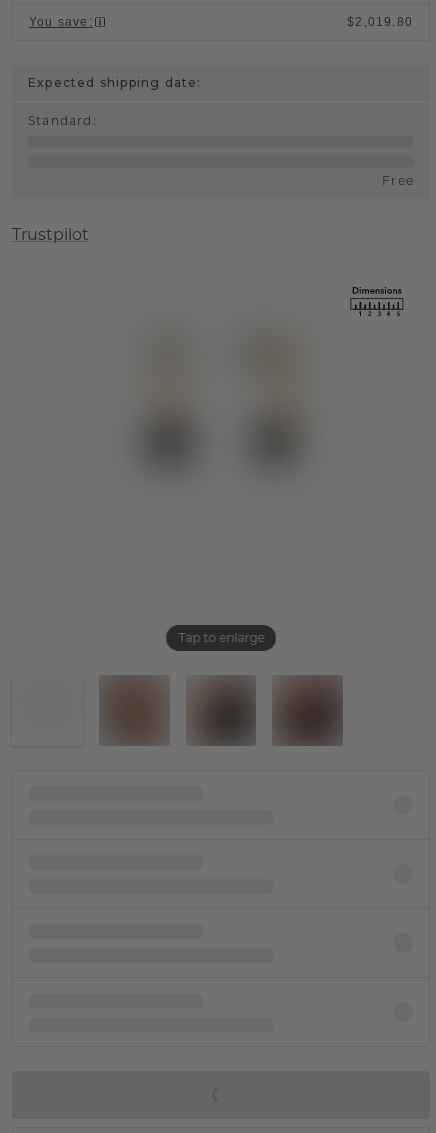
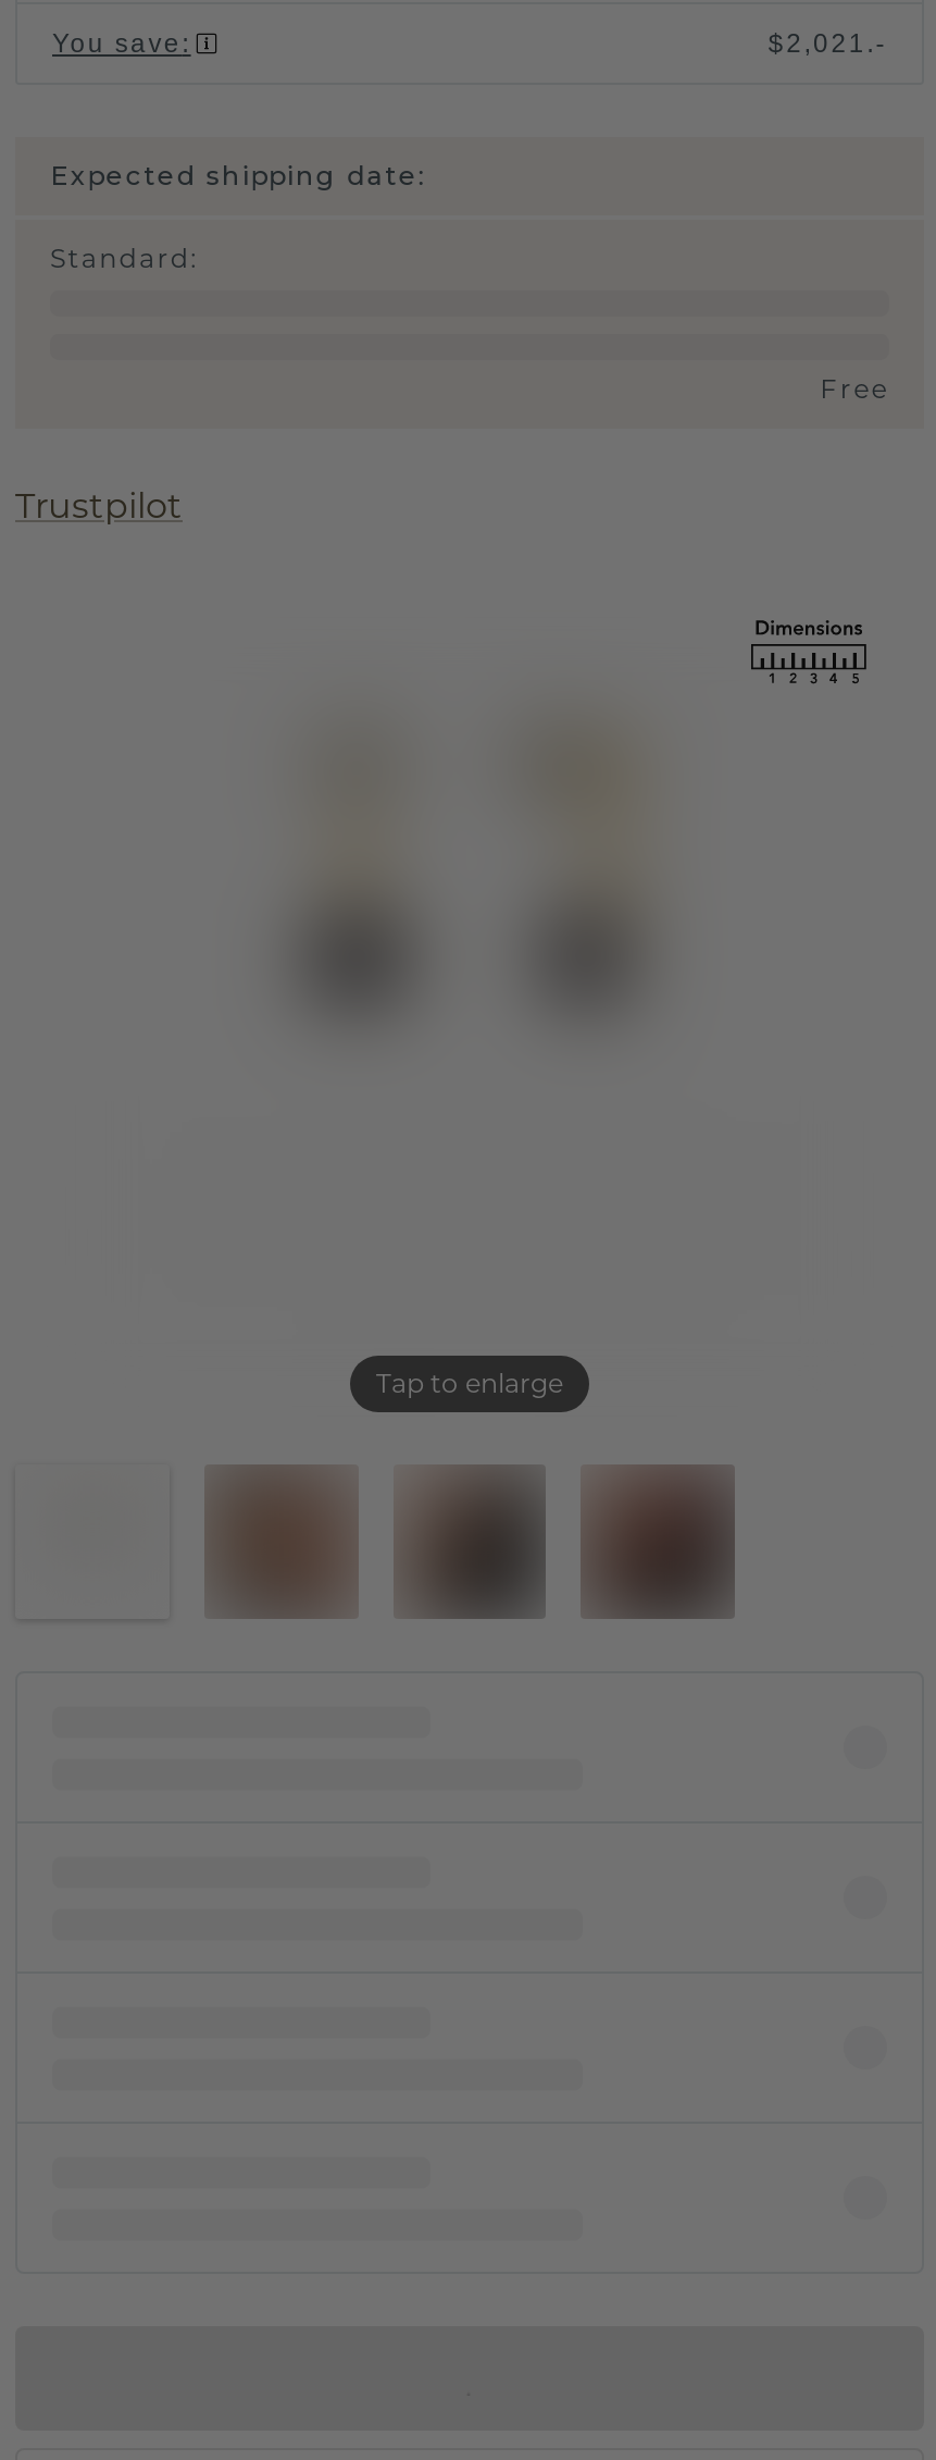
- $2,019.80
+ $2,021.-
